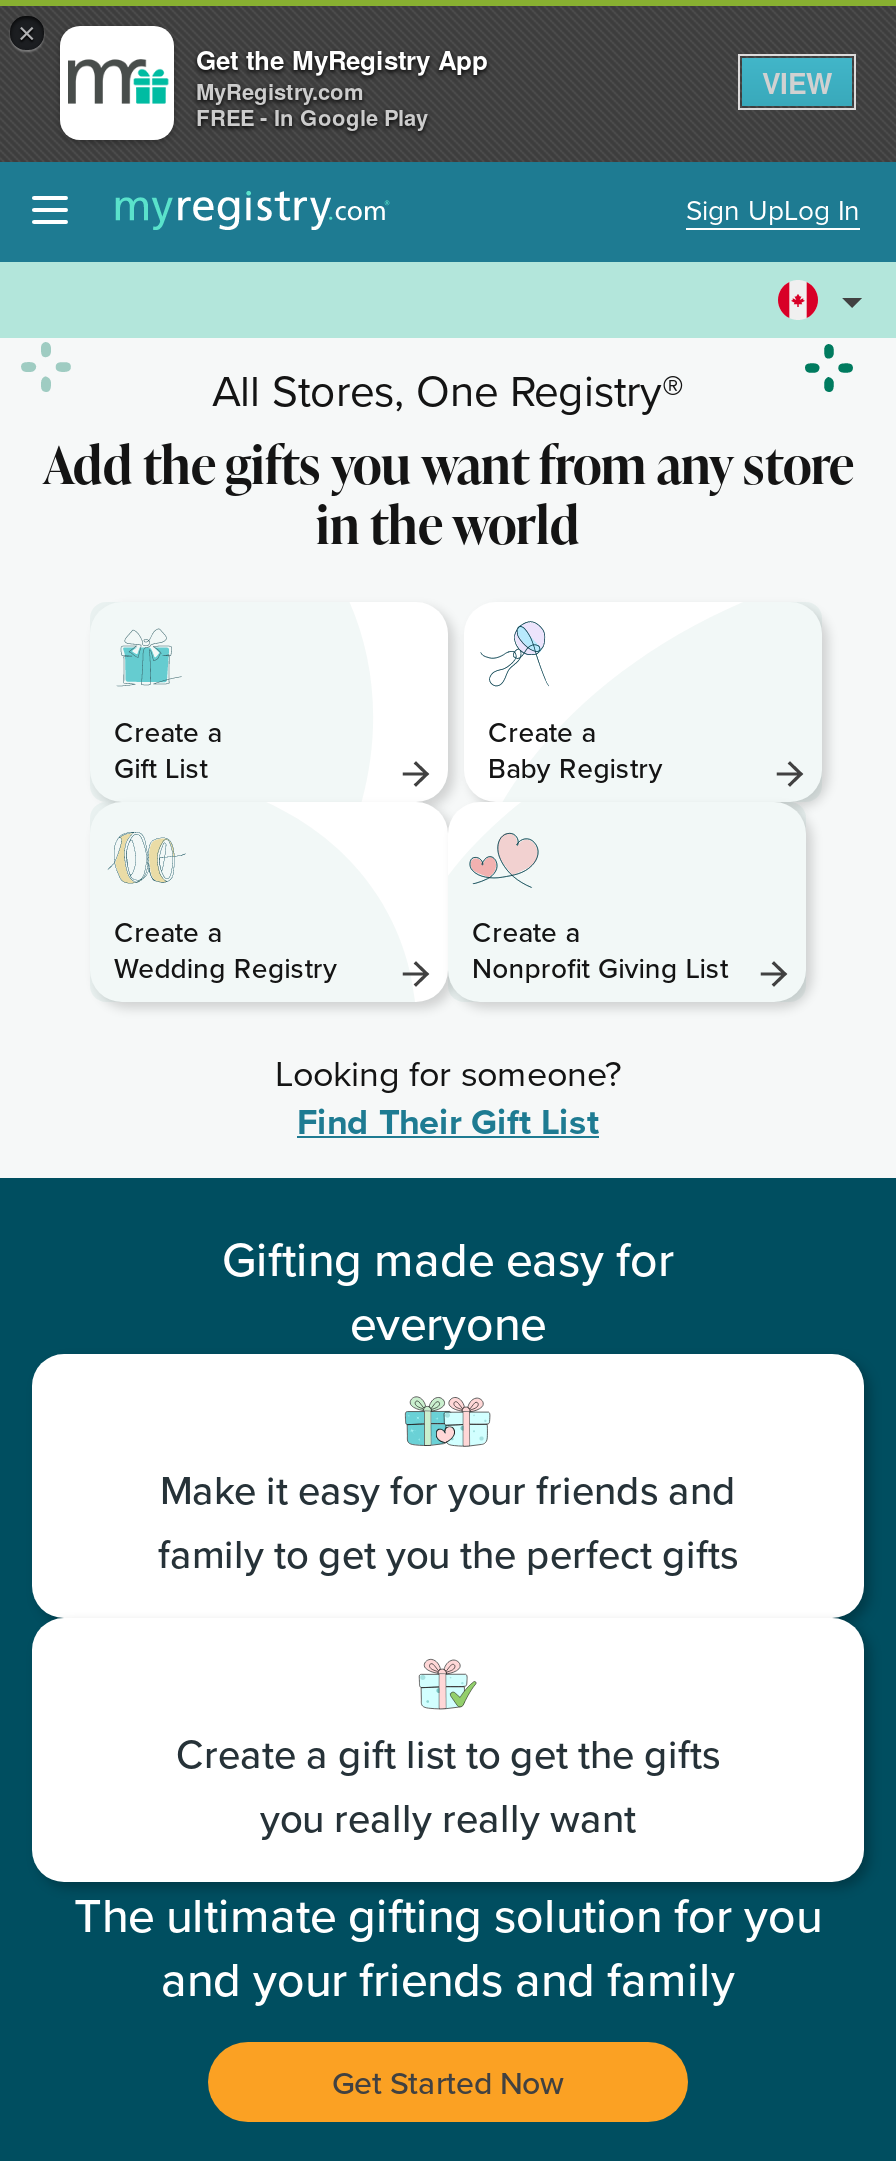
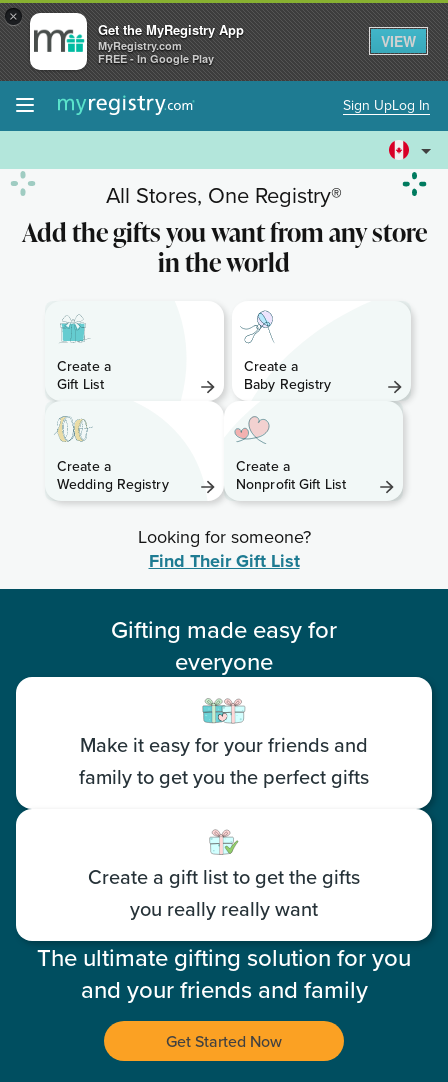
- Nonprofit Giving List
+ Nonprofit Gift List
